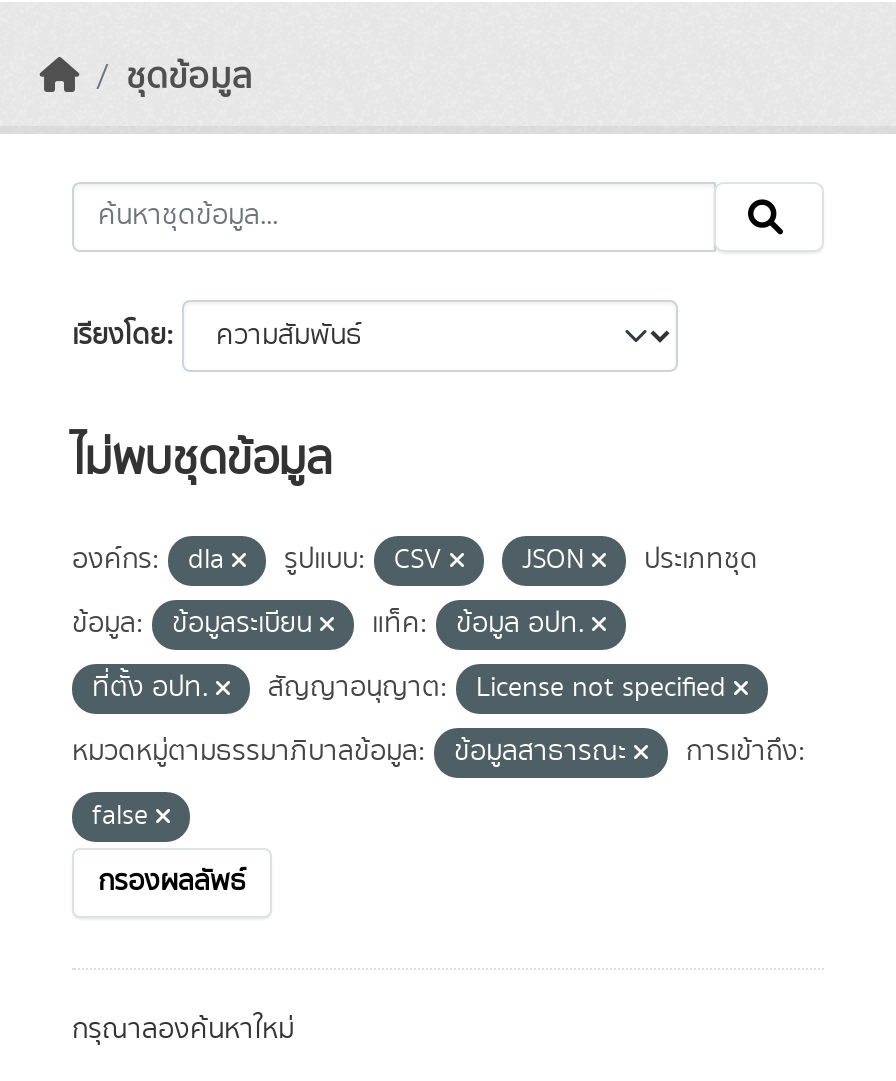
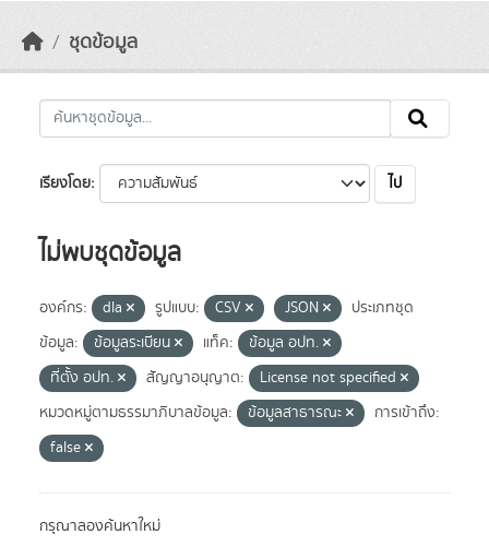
+ ไป

- กรองผลลัพธ์
